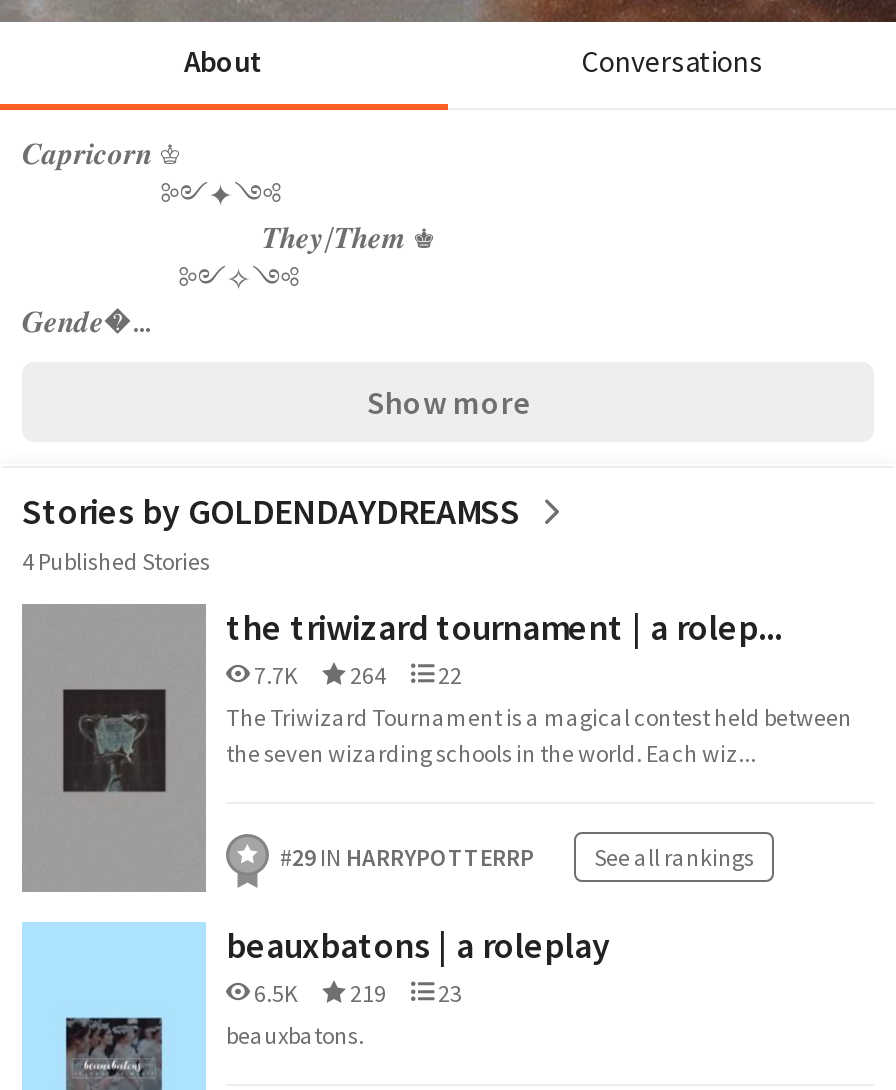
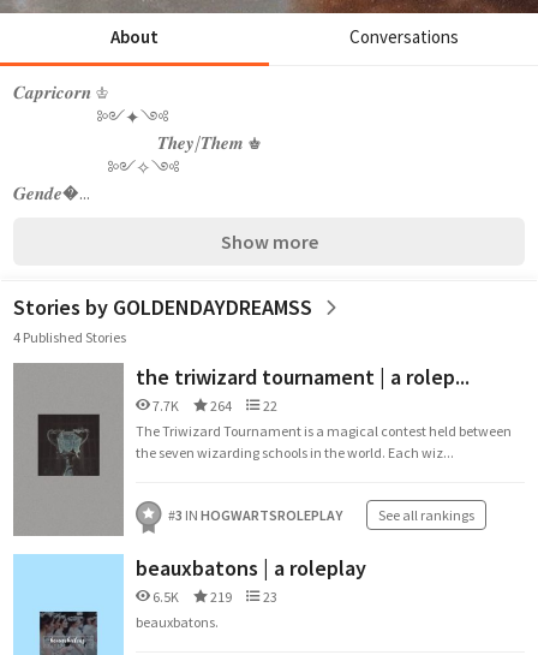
- #29 IN HARRYPOTTERRP
+ #3 IN HOGWARTSROLEPLAY
